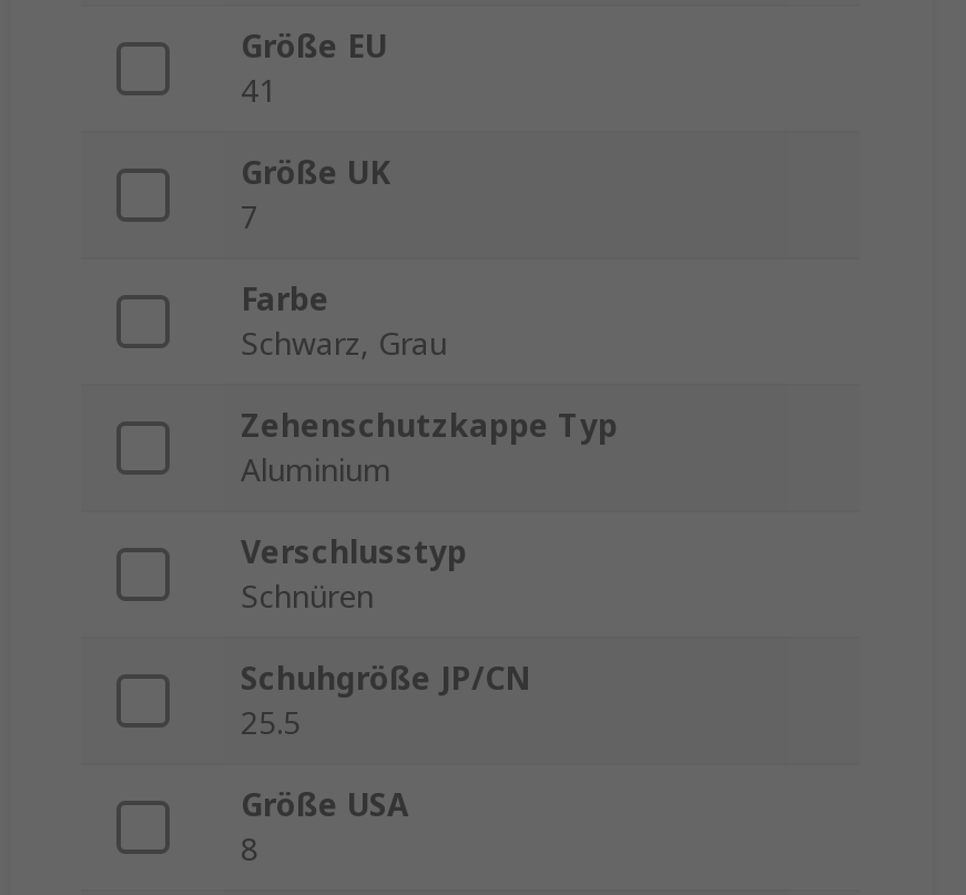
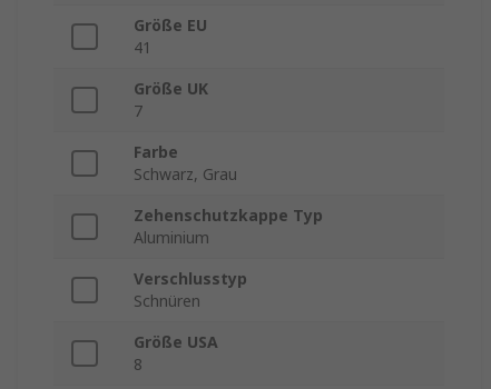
- Schuhgröße JP/CN
- 25.5
